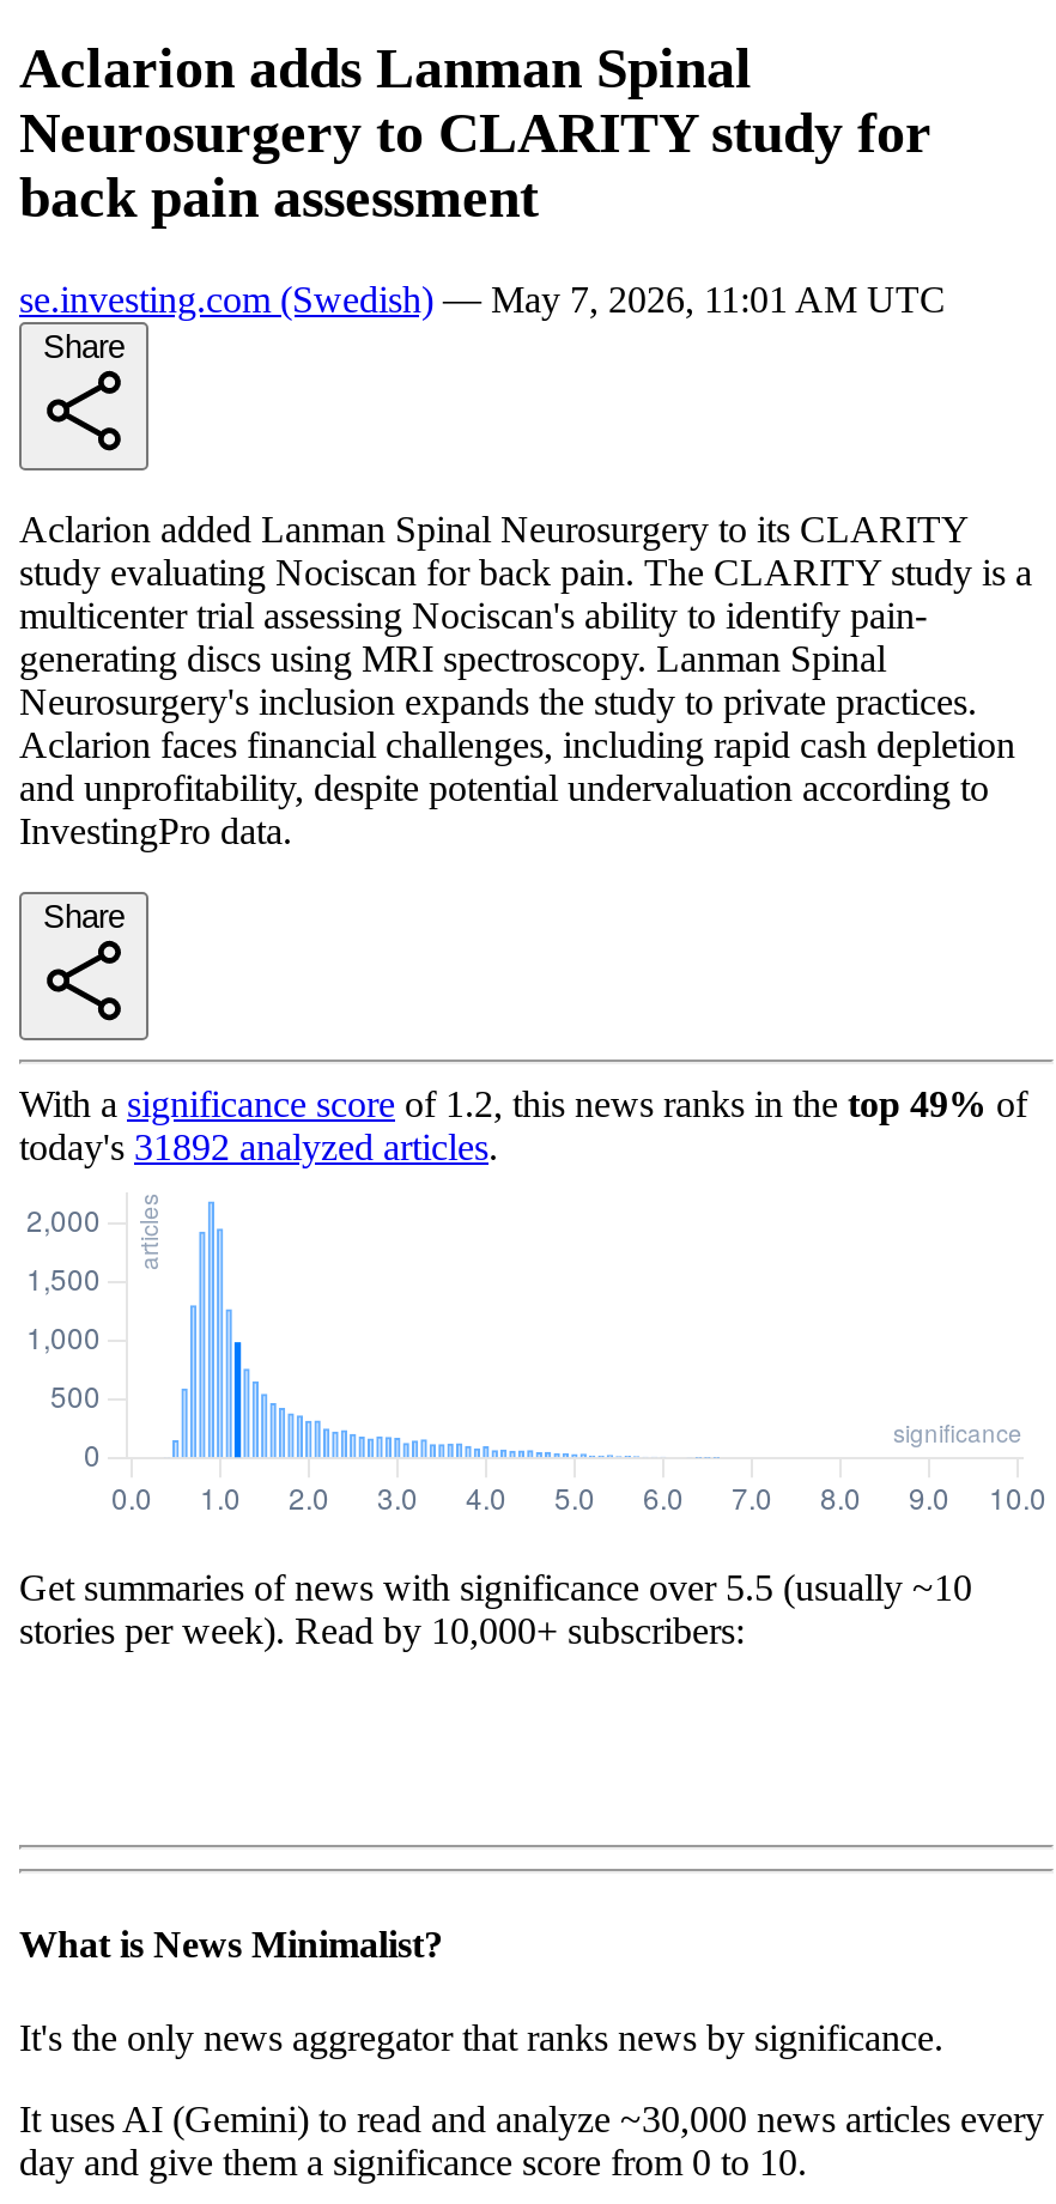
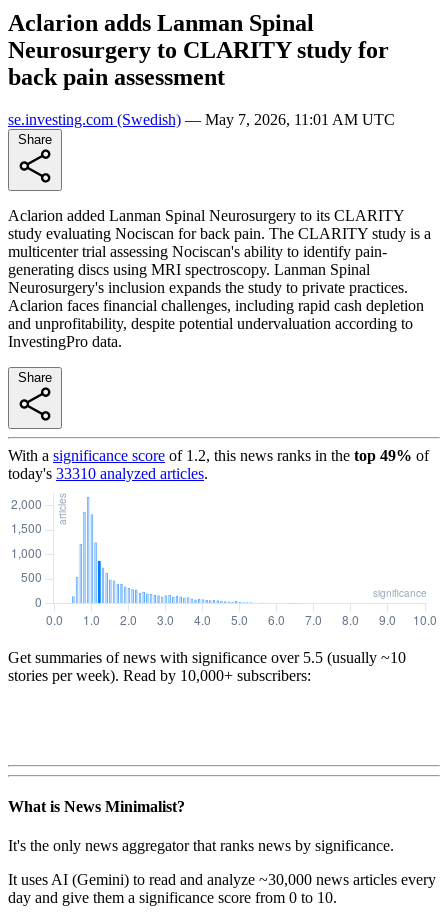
- today's 31892 analyzed articles.
+ today's 33310 analyzed articles.
